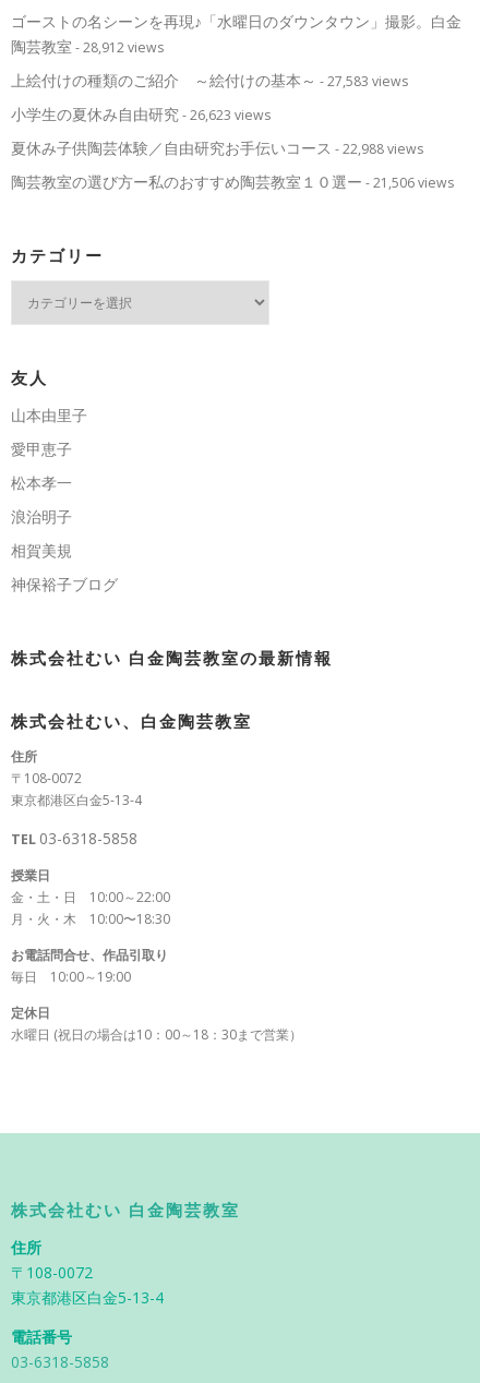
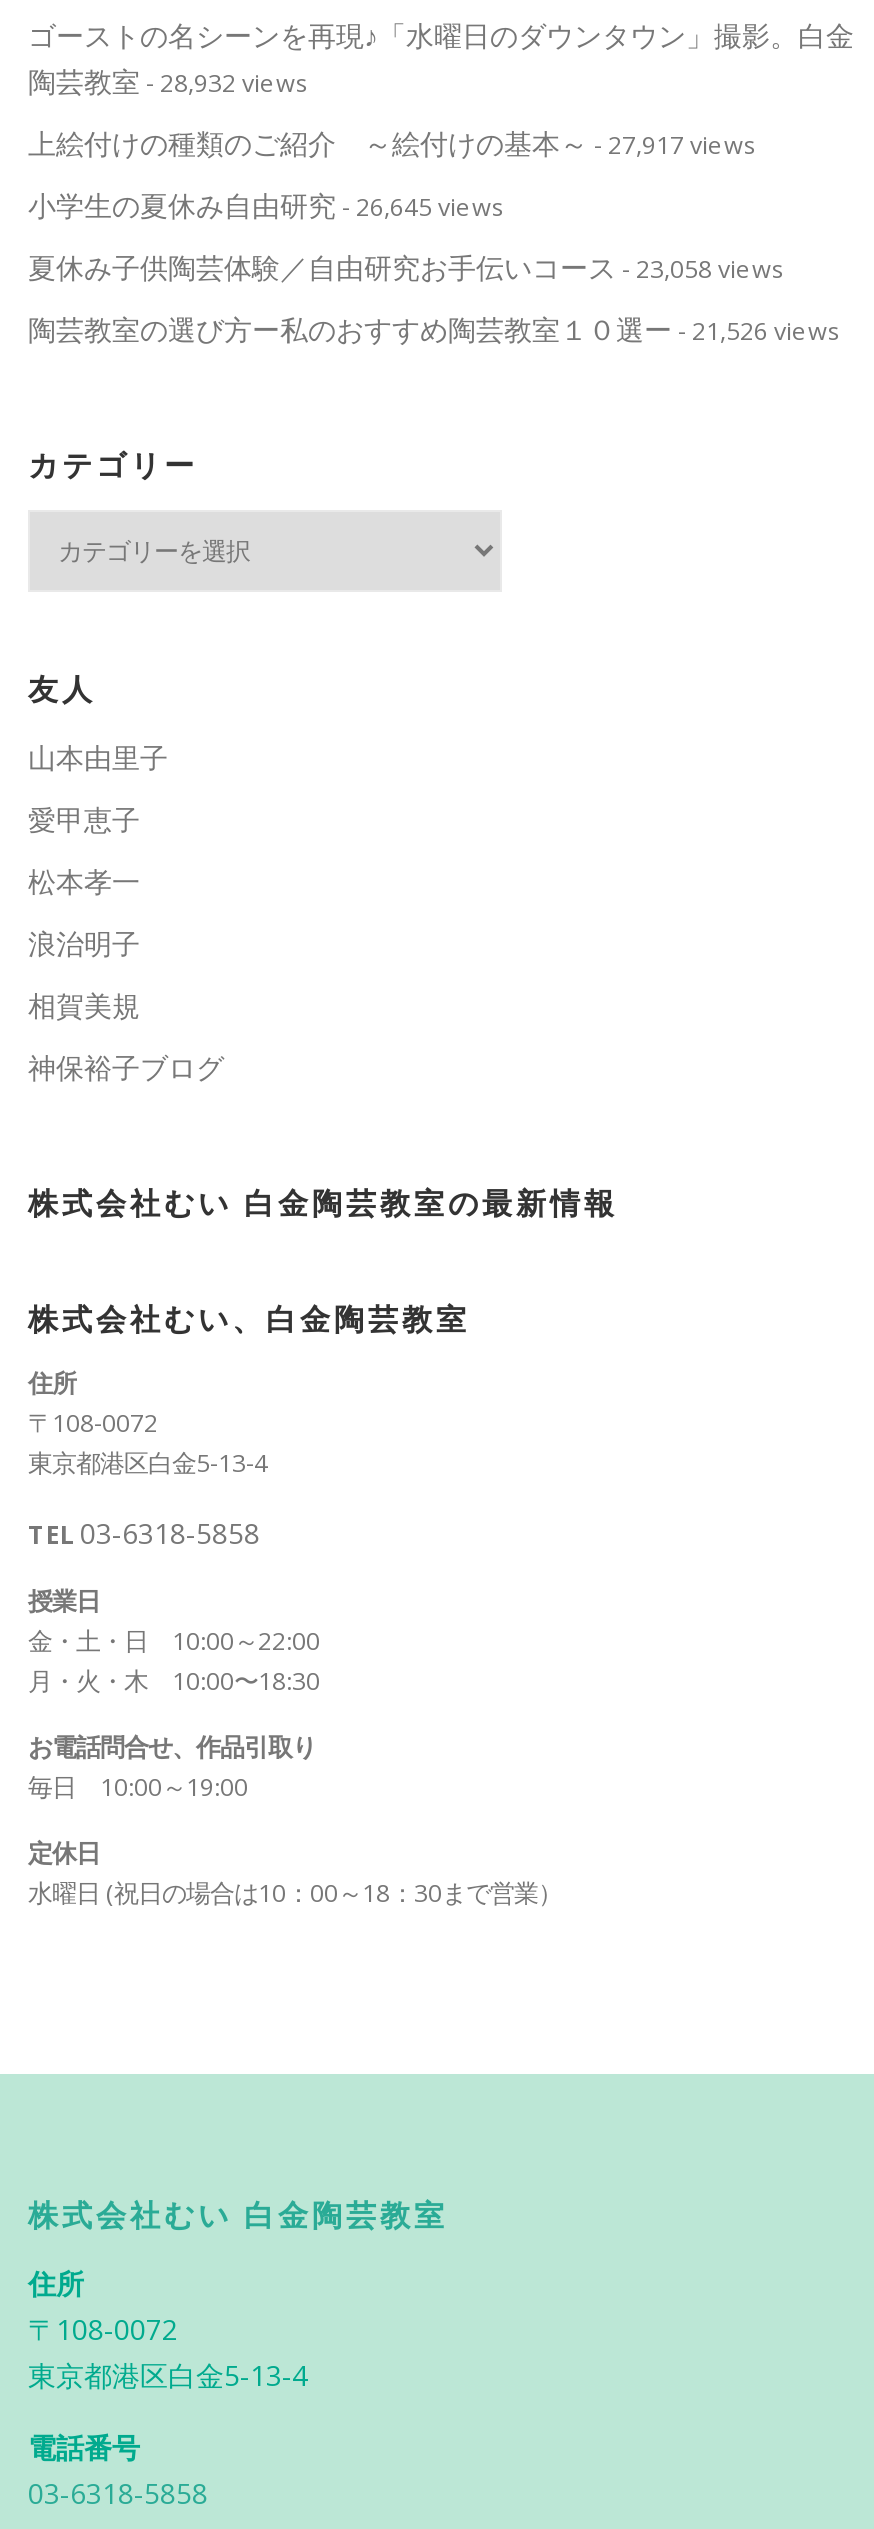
- 陶芸教室- 28,912 views
+ 陶芸教室- 28,932 views

- 上絵付けの種類のご紹介 ～絵付けの基本～- 27,583 views
+ 上絵付けの種類のご紹介 ～絵付けの基本～- 27,917 views

- 小学生の夏休み自由研究- 26,623 views
+ 小学生の夏休み自由研究- 26,645 views

- 夏休み子供陶芸体験／自由研究お手伝いコース- 22,988 views
+ 夏休み子供陶芸体験／自由研究お手伝いコース- 23,058 views

- 陶芸教室の選び方ー私のおすすめ陶芸教室１０選ー- 21,506 views
+ 陶芸教室の選び方ー私のおすすめ陶芸教室１０選ー- 21,526 views
